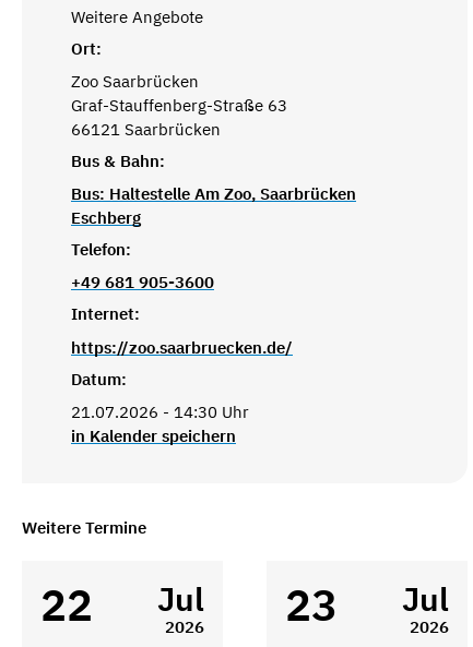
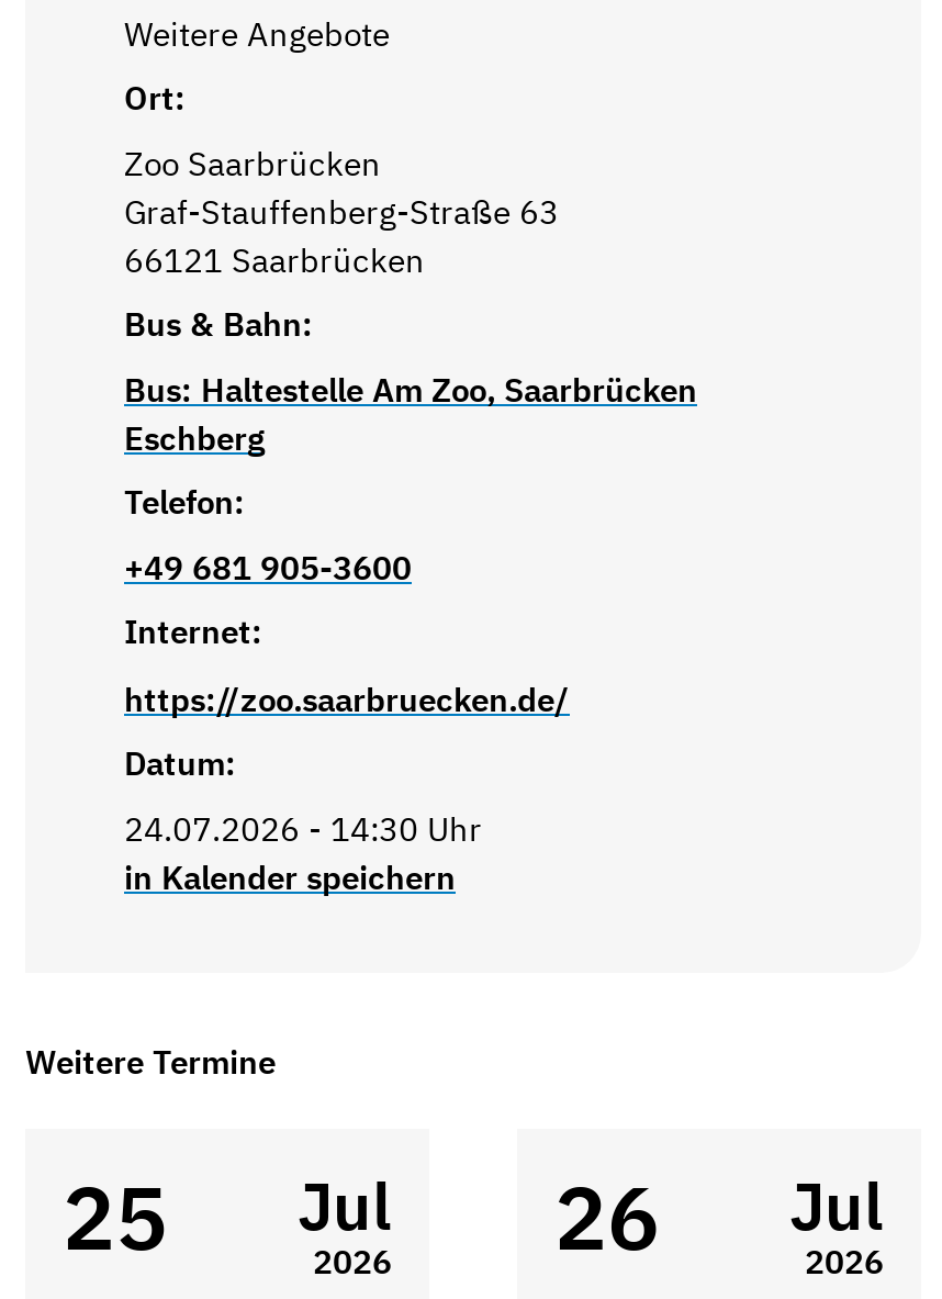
- 21.07.2026 - 14:30 Uhr
+ 24.07.2026 - 14:30 Uhr

- 22
+ 25

- 23
+ 26
